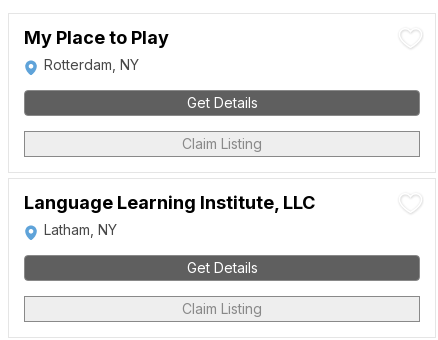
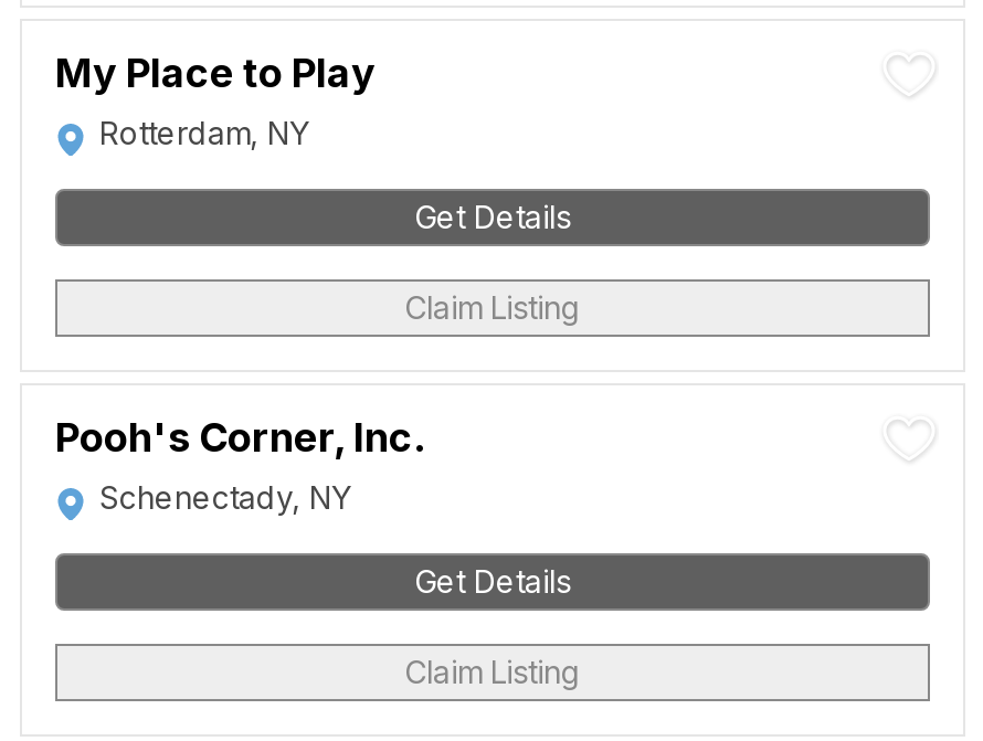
- Language Learning Institute, LLC
- Latham, NY
+ Pooh's Corner, Inc.
+ Schenectady, NY
